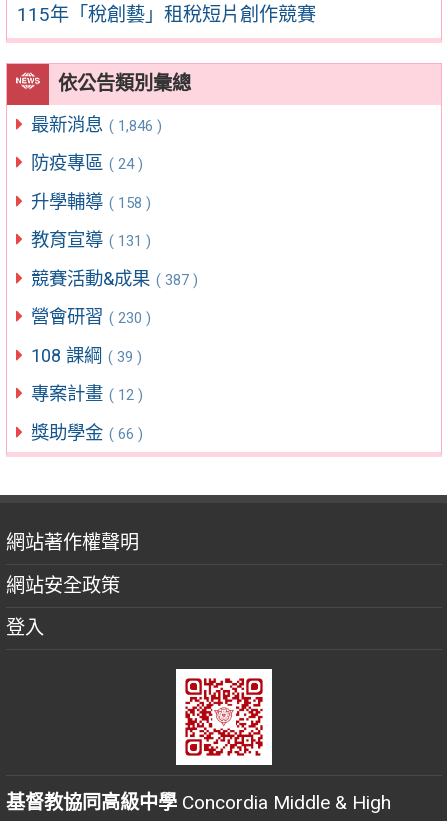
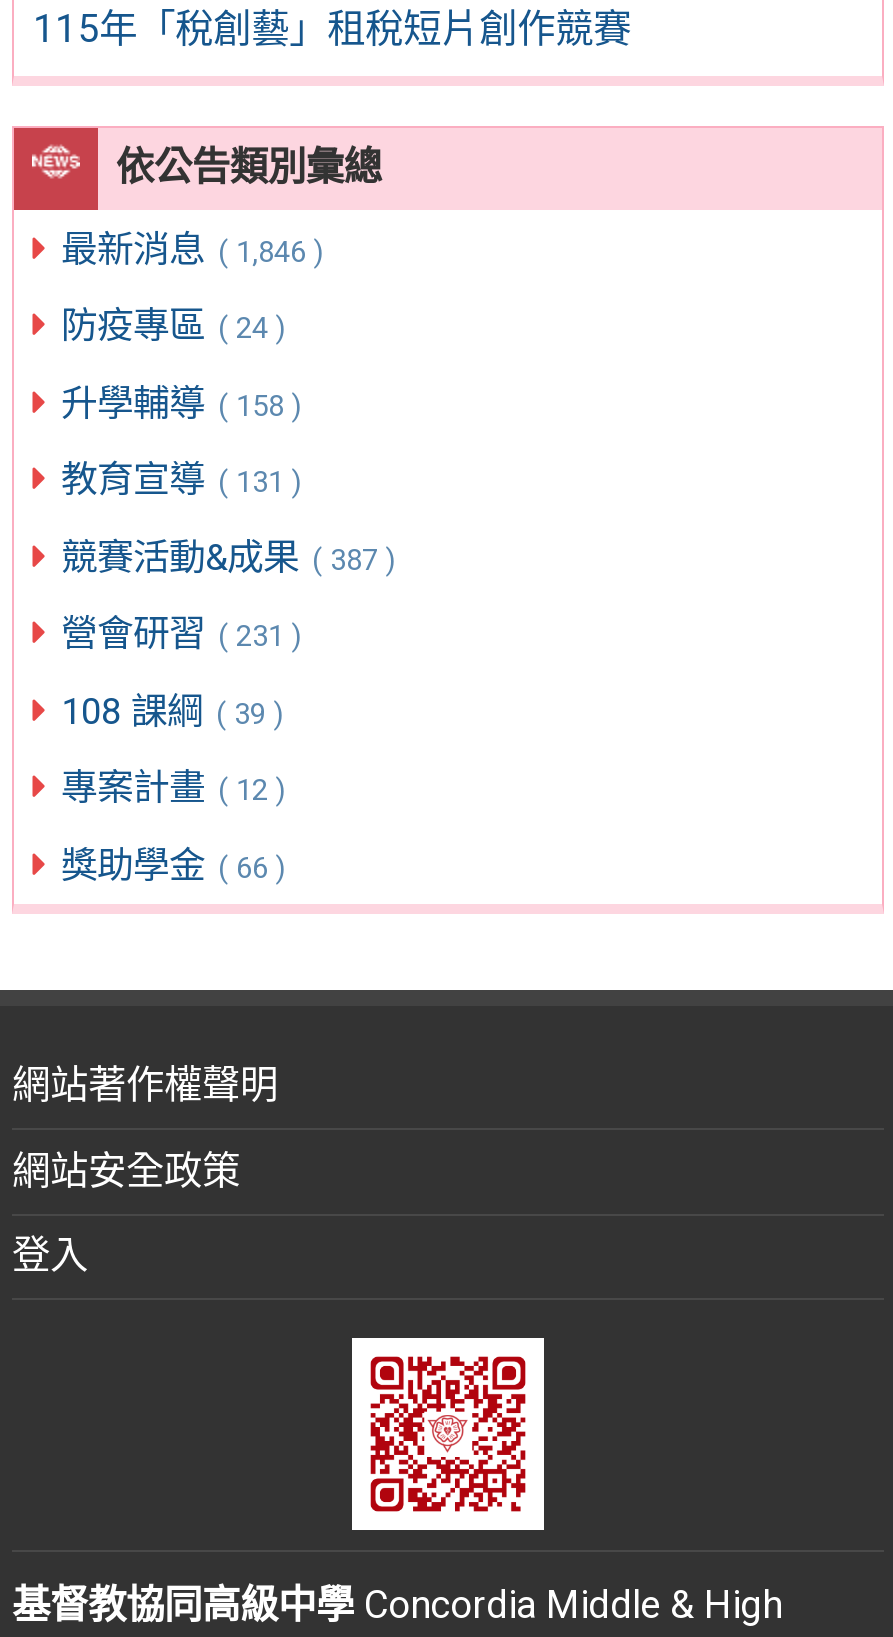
- 營會研習 ( 230 )
+ 營會研習 ( 231 )
